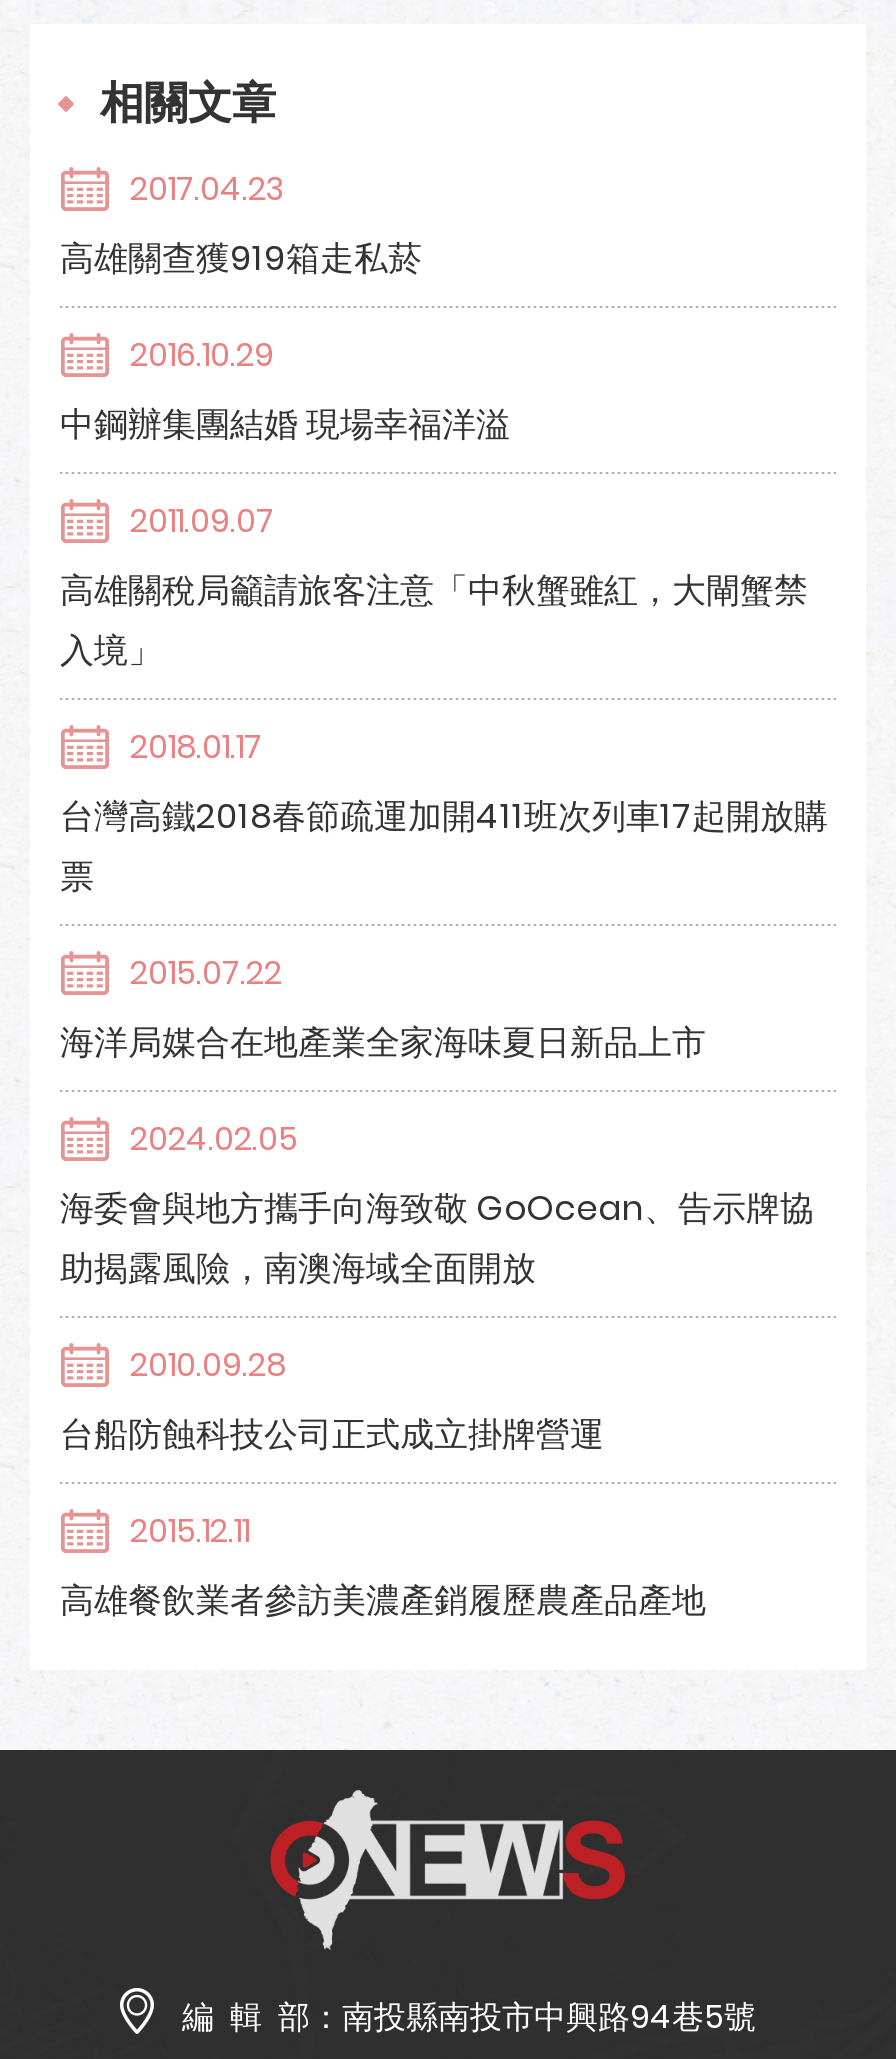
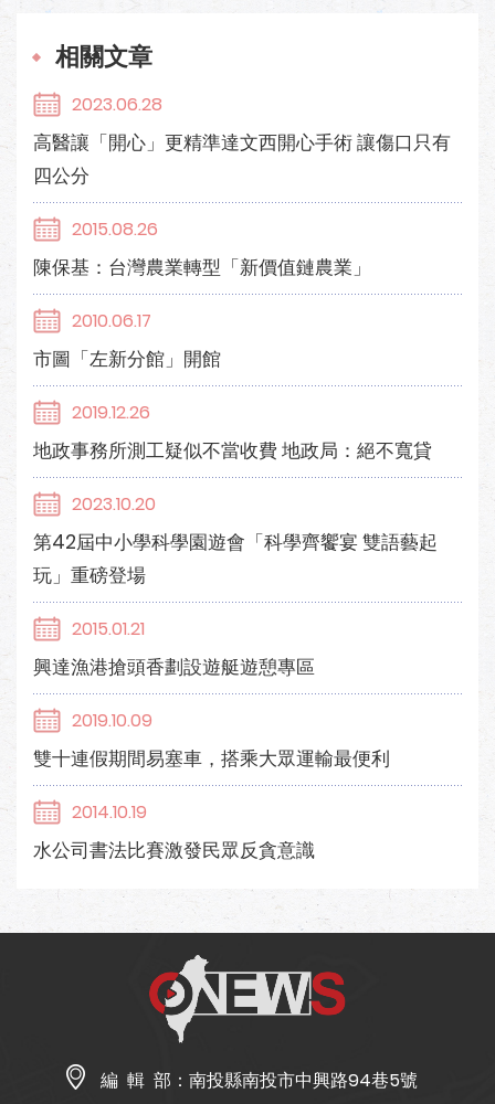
- 2017.04.23
+ 2023.06.28

- 高雄關查獲919箱走私菸
+ 高醫讓「開心」更精準達文西開心手術 讓傷口只有
+ 四公分

- 2016.10.29
+ 2015.08.26

- 中鋼辦集團結婚 現場幸福洋溢
+ 陳保基：台灣農業轉型「新價值鏈農業」

- 2011.09.07
+ 2010.06.17

- 高雄關稅局籲請旅客注意「中秋蟹雖紅，大閘蟹禁
- 入境」
+ 市圖「左新分館」開館

- 2018.01.17
+ 2019.12.26

- 台灣高鐵2018春節疏運加開411班次列車17起開放購
- 票
+ 地政事務所測工疑似不當收費 地政局：絕不寬貸

- 2015.07.22
+ 2023.10.20

- 海洋局媒合在地產業全家海味夏日新品上市
+ 第42屆中小學科學園遊會「科學齊饗宴 雙語藝起
+ 玩」重磅登場

- 2024.02.05
+ 2015.01.21

- 海委會與地方攜手向海致敬 GoOcean、告示牌協
- 助揭露風險，南澳海域全面開放
+ 興達漁港搶頭香劃設遊艇遊憩專區

- 2010.09.28
+ 2019.10.09

- 台船防蝕科技公司正式成立掛牌營運
+ 雙十連假期間易塞車，搭乘大眾運輸最便利

- 2015.12.11
+ 2014.10.19

- 高雄餐飲業者參訪美濃產銷履歷農產品產地
+ 水公司書法比賽激發民眾反貪意識
